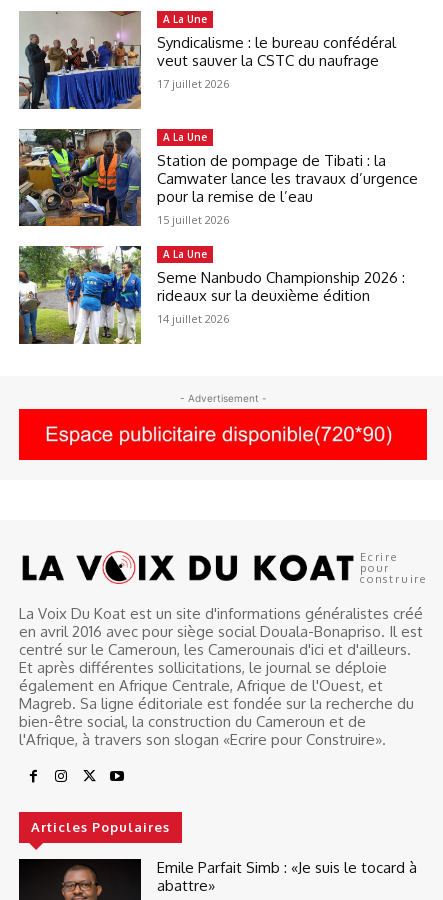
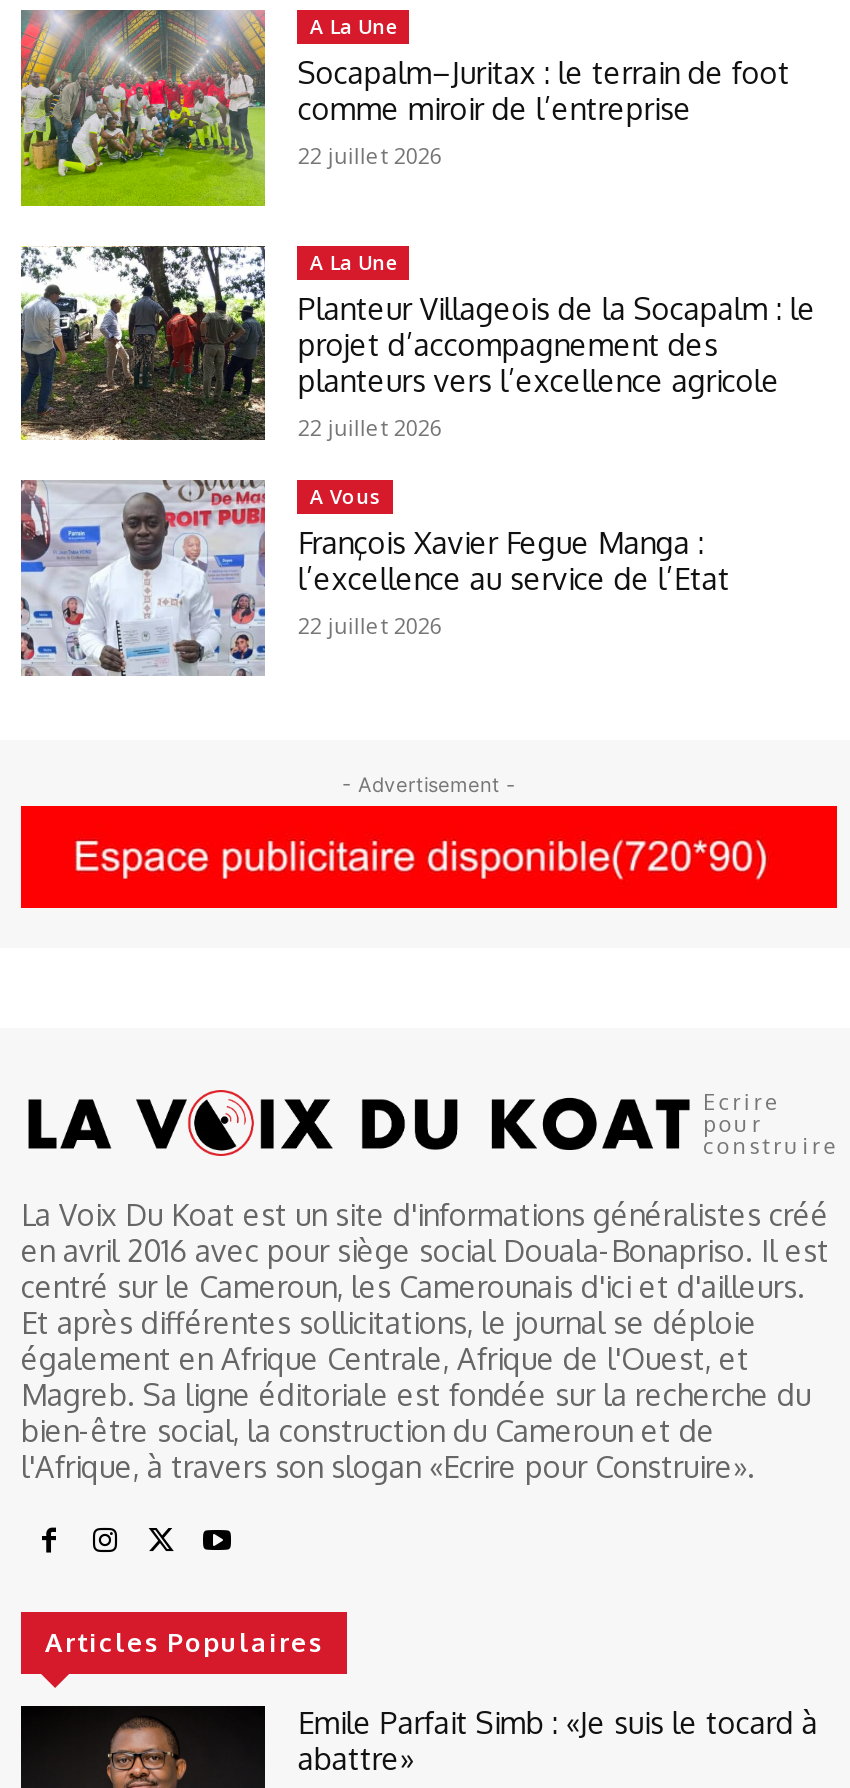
- [image]
- Syndicalisme : le bureau confédéral
- veut sauver la CSTC du naufrage
- 17 juillet 2026
+ [image]
+ Socapalm–Juritax : le terrain de foot
+ comme miroir de l’entreprise
+ 22 juillet 2026

- [image]
- Station de pompage de Tibati : la
- Camwater lance les travaux d’urgence
- pour la remise de l’eau
- 15 juillet 2026
+ [image]
+ Planteur Villageois de la Socapalm : le
+ projet d’accompagnement des
+ planteurs vers l’excellence agricole
+ 22 juillet 2026

- [image]
- A La Une
- Seme Nanbudo Championship 2026 :
- rideaux sur la deuxième édition
- 14 juillet 2026
+ [image]
+ A Vous
+ François Xavier Fegue Manga :
+ l’excellence au service de l’Etat
+ 22 juillet 2026
